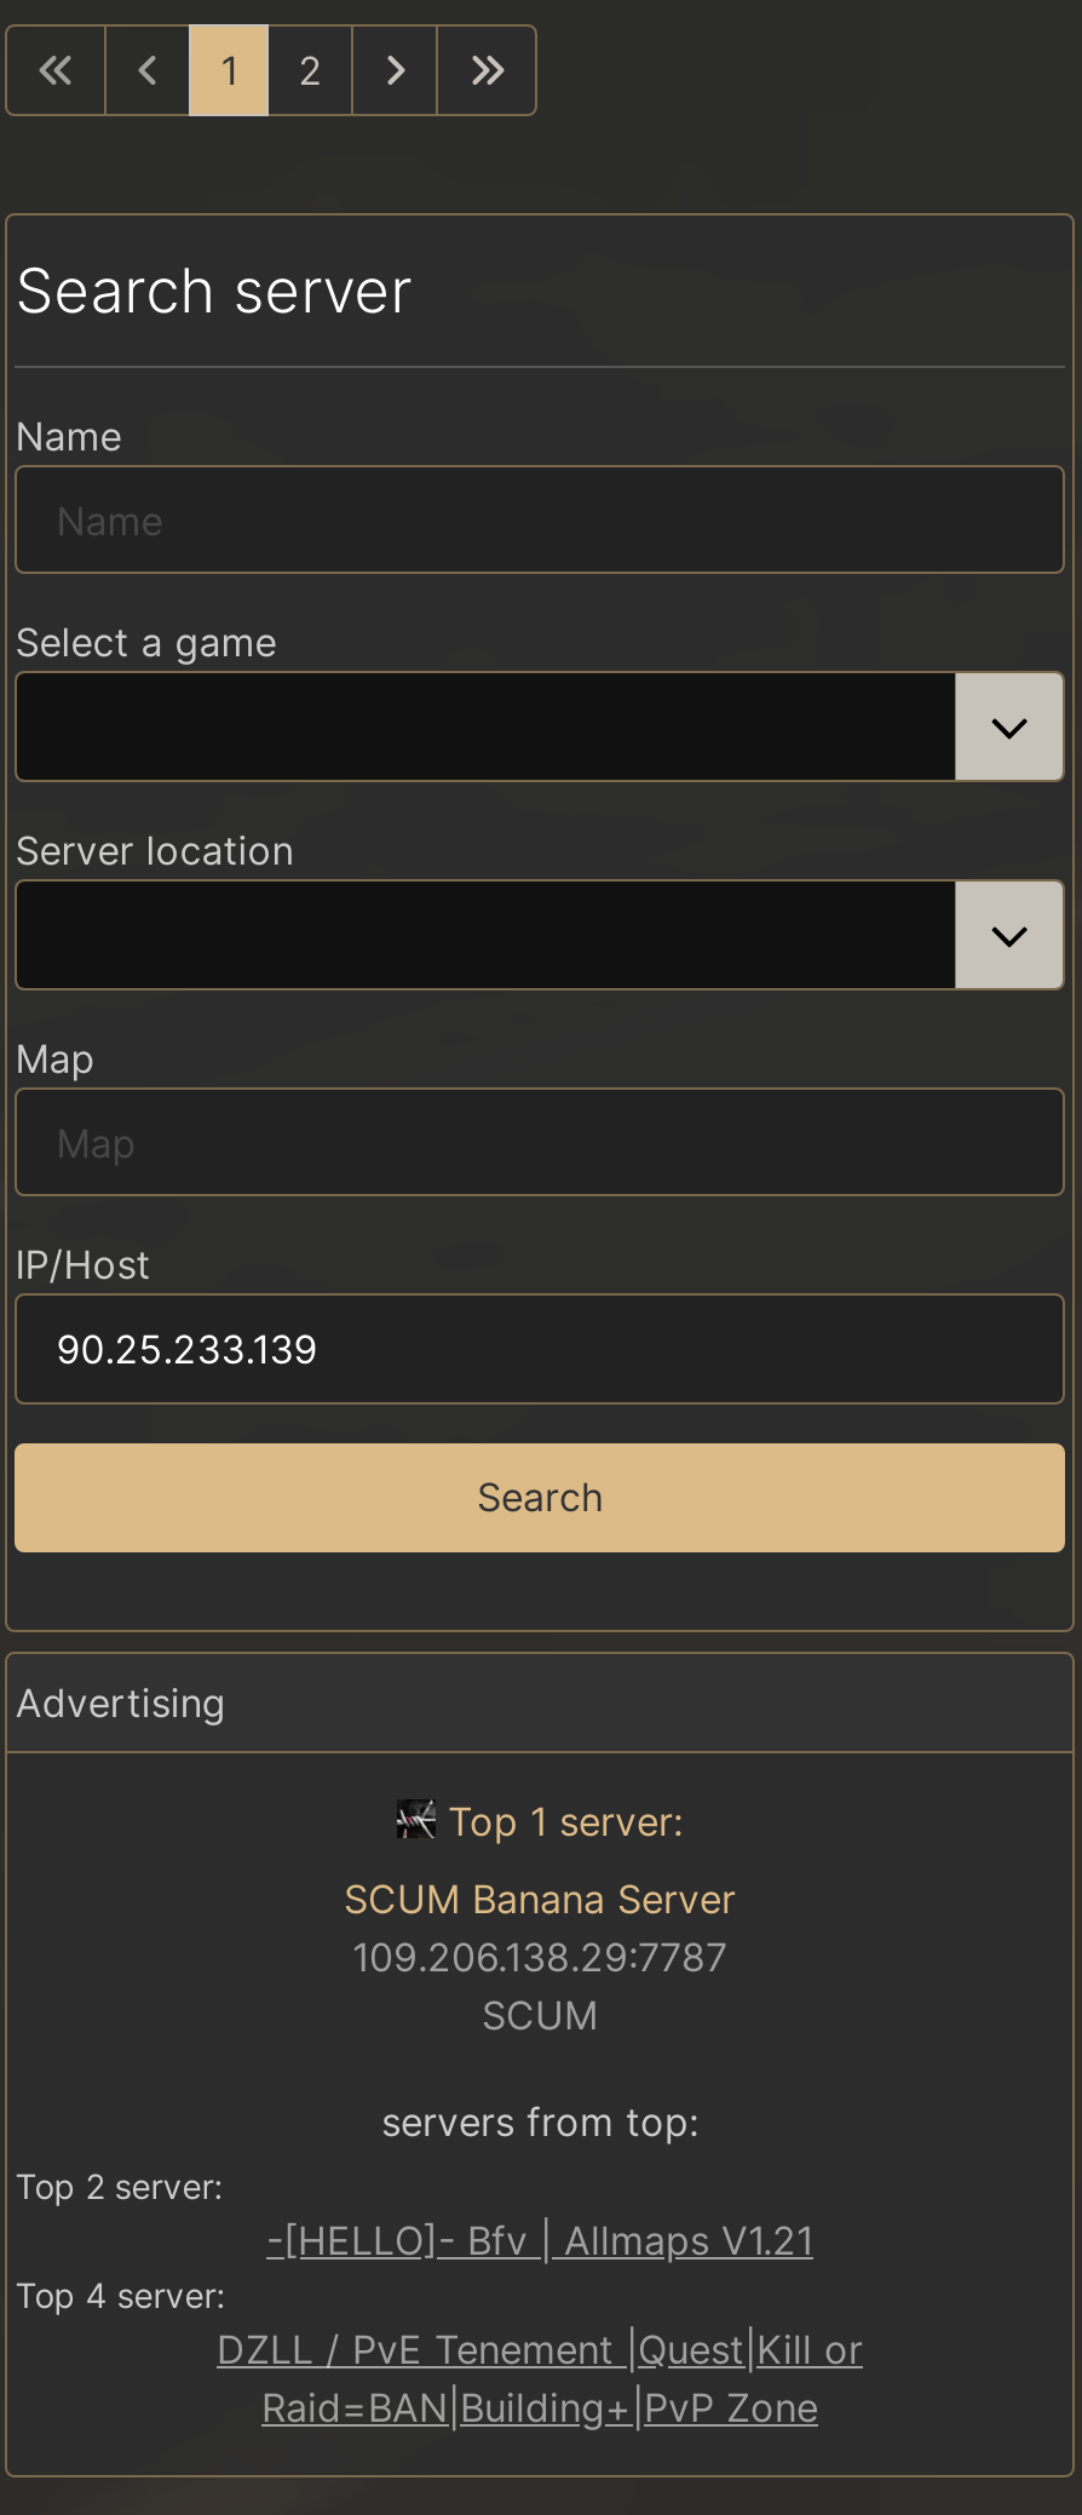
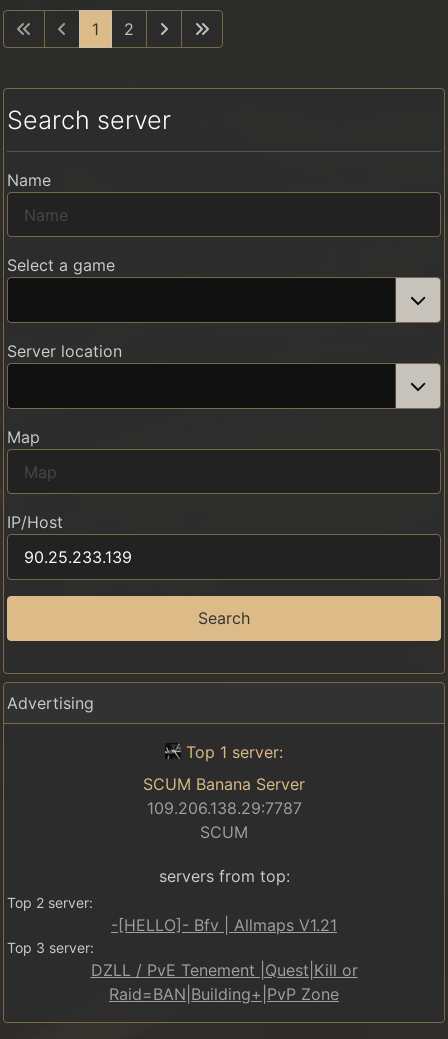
- Top 4 server:
+ Top 3 server:
